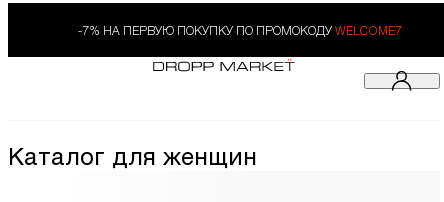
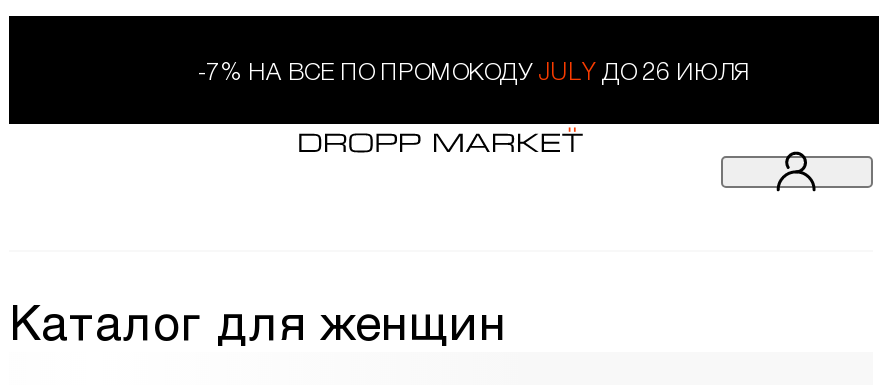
- -7% НА ПЕРВУЮ ПОКУПКУ ПО ПРОМОКОДУ WELCOME7
+ -7% НА ВСЕ ПО ПРОМОКОДУ JULY ДО 26 ИЮЛЯ
